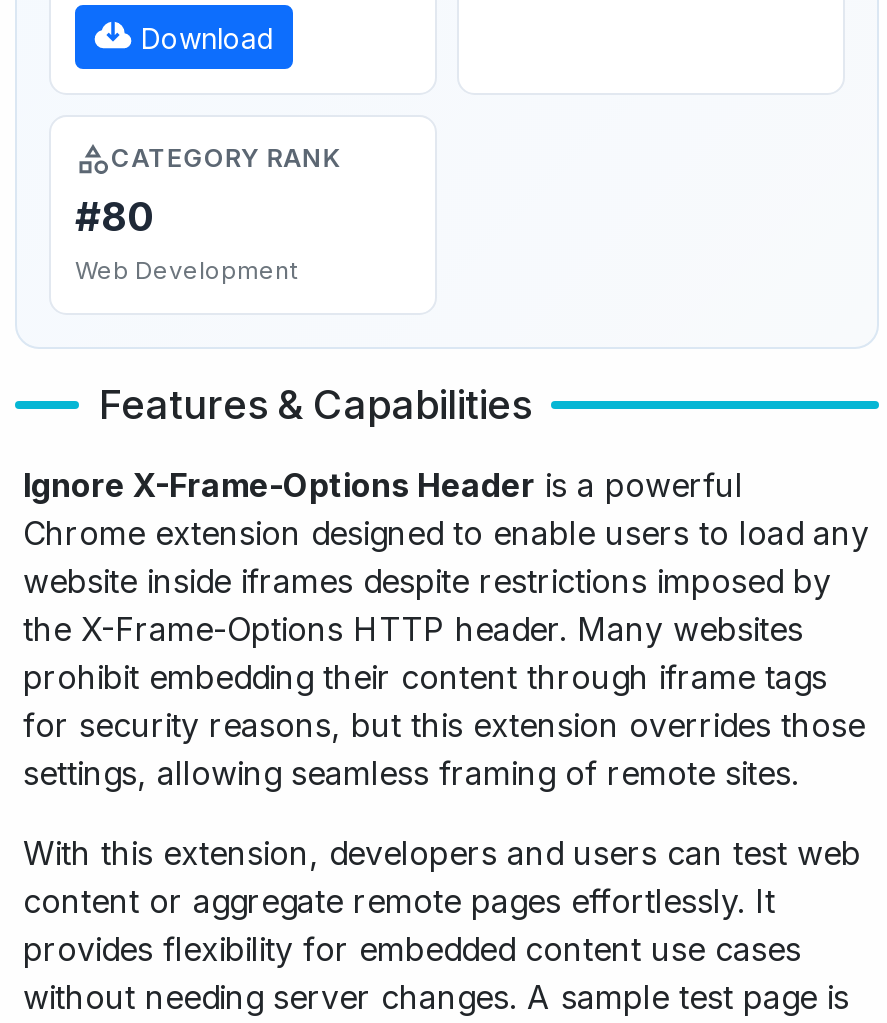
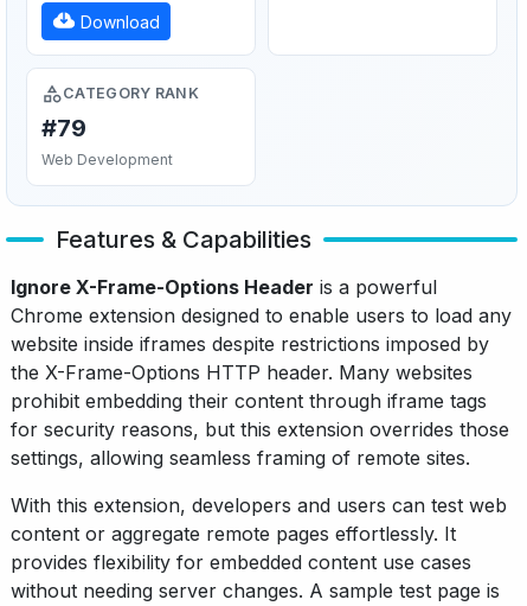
- #80
+ #79
